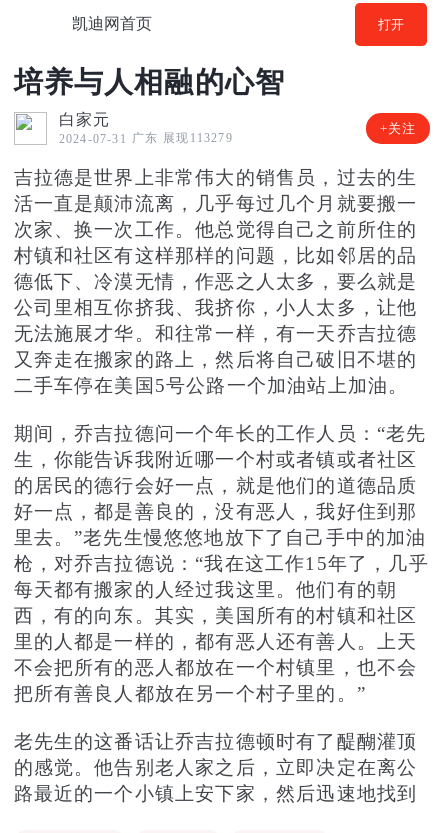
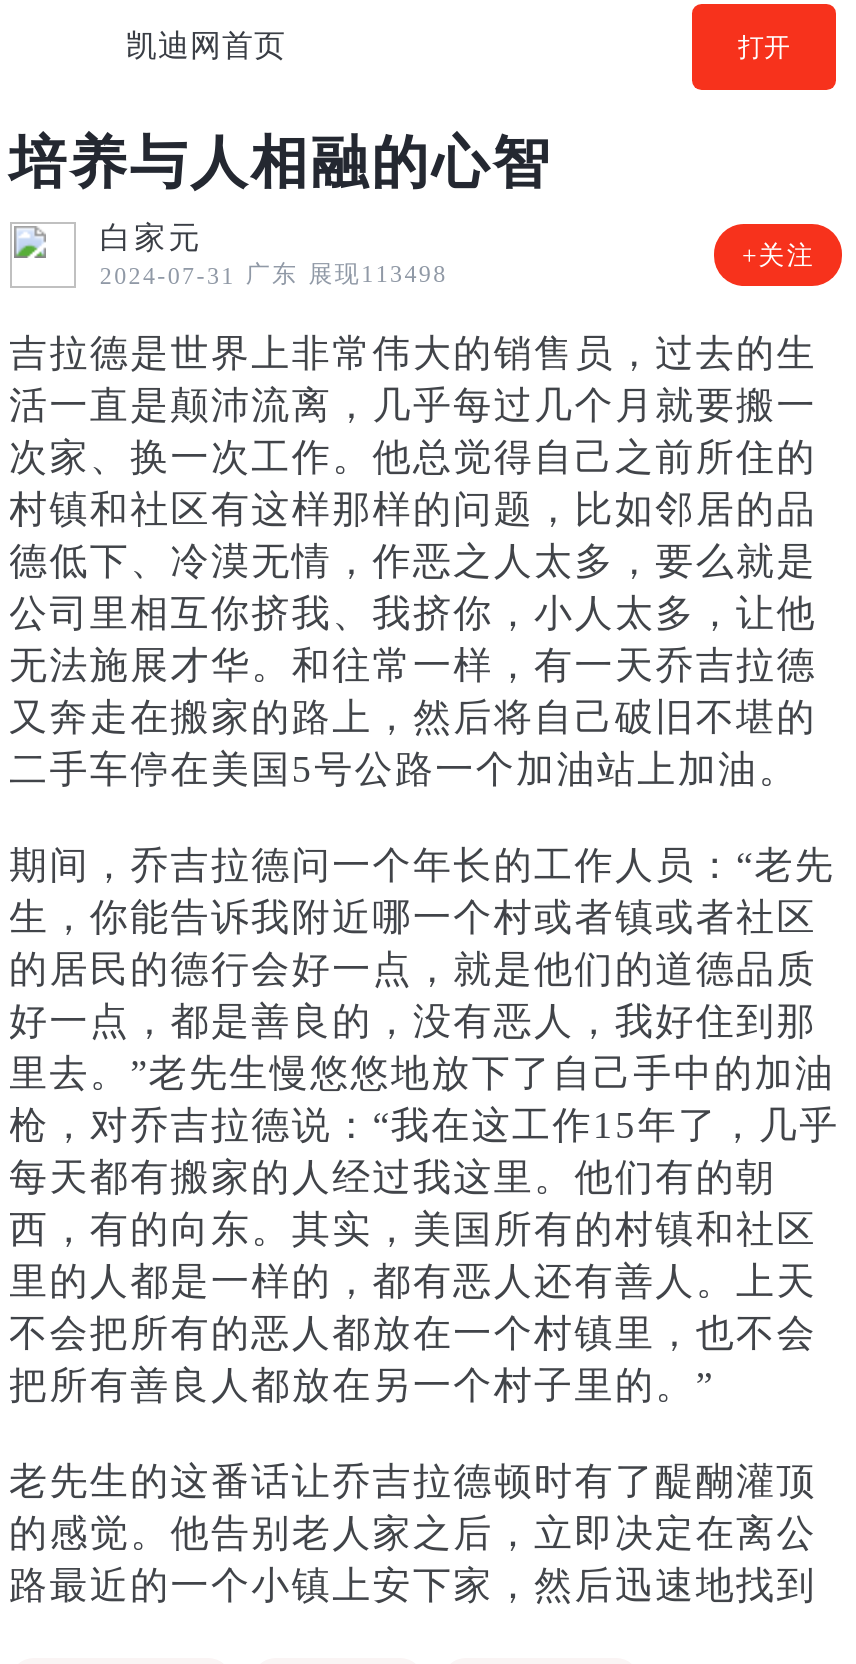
- 2024-07-31 广东 展现113279
+ 2024-07-31 广东 展现113498
